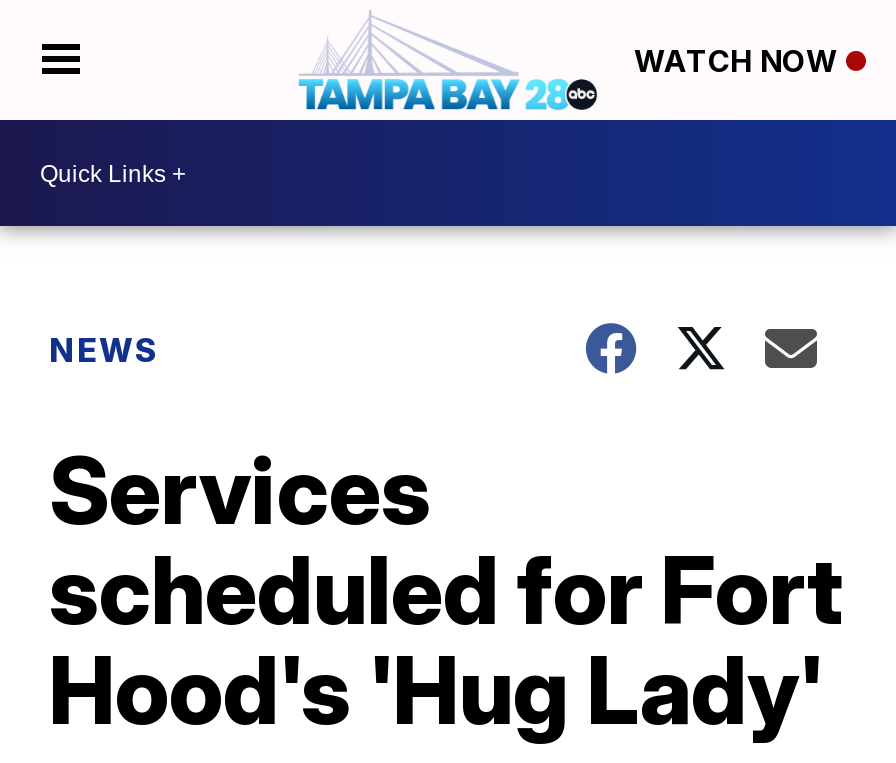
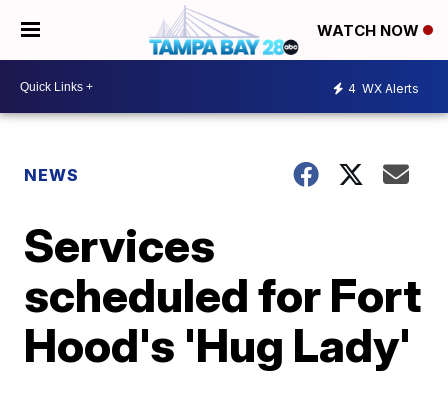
+ 4 WX Alerts
